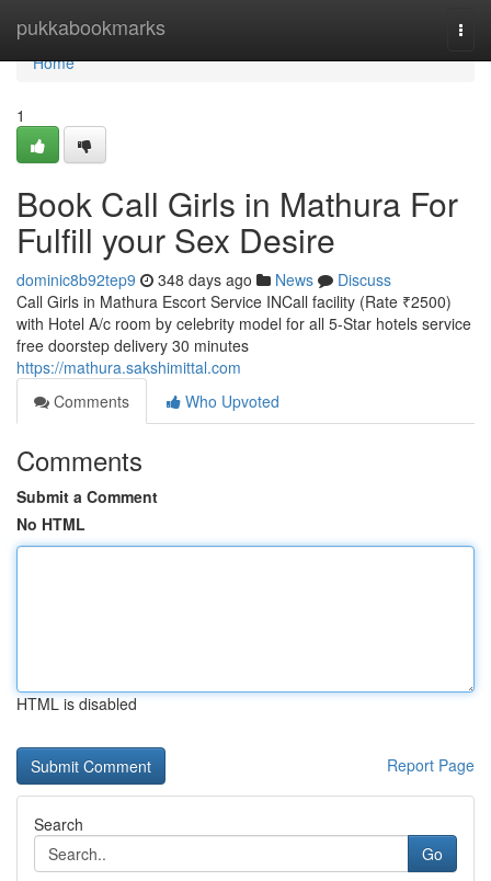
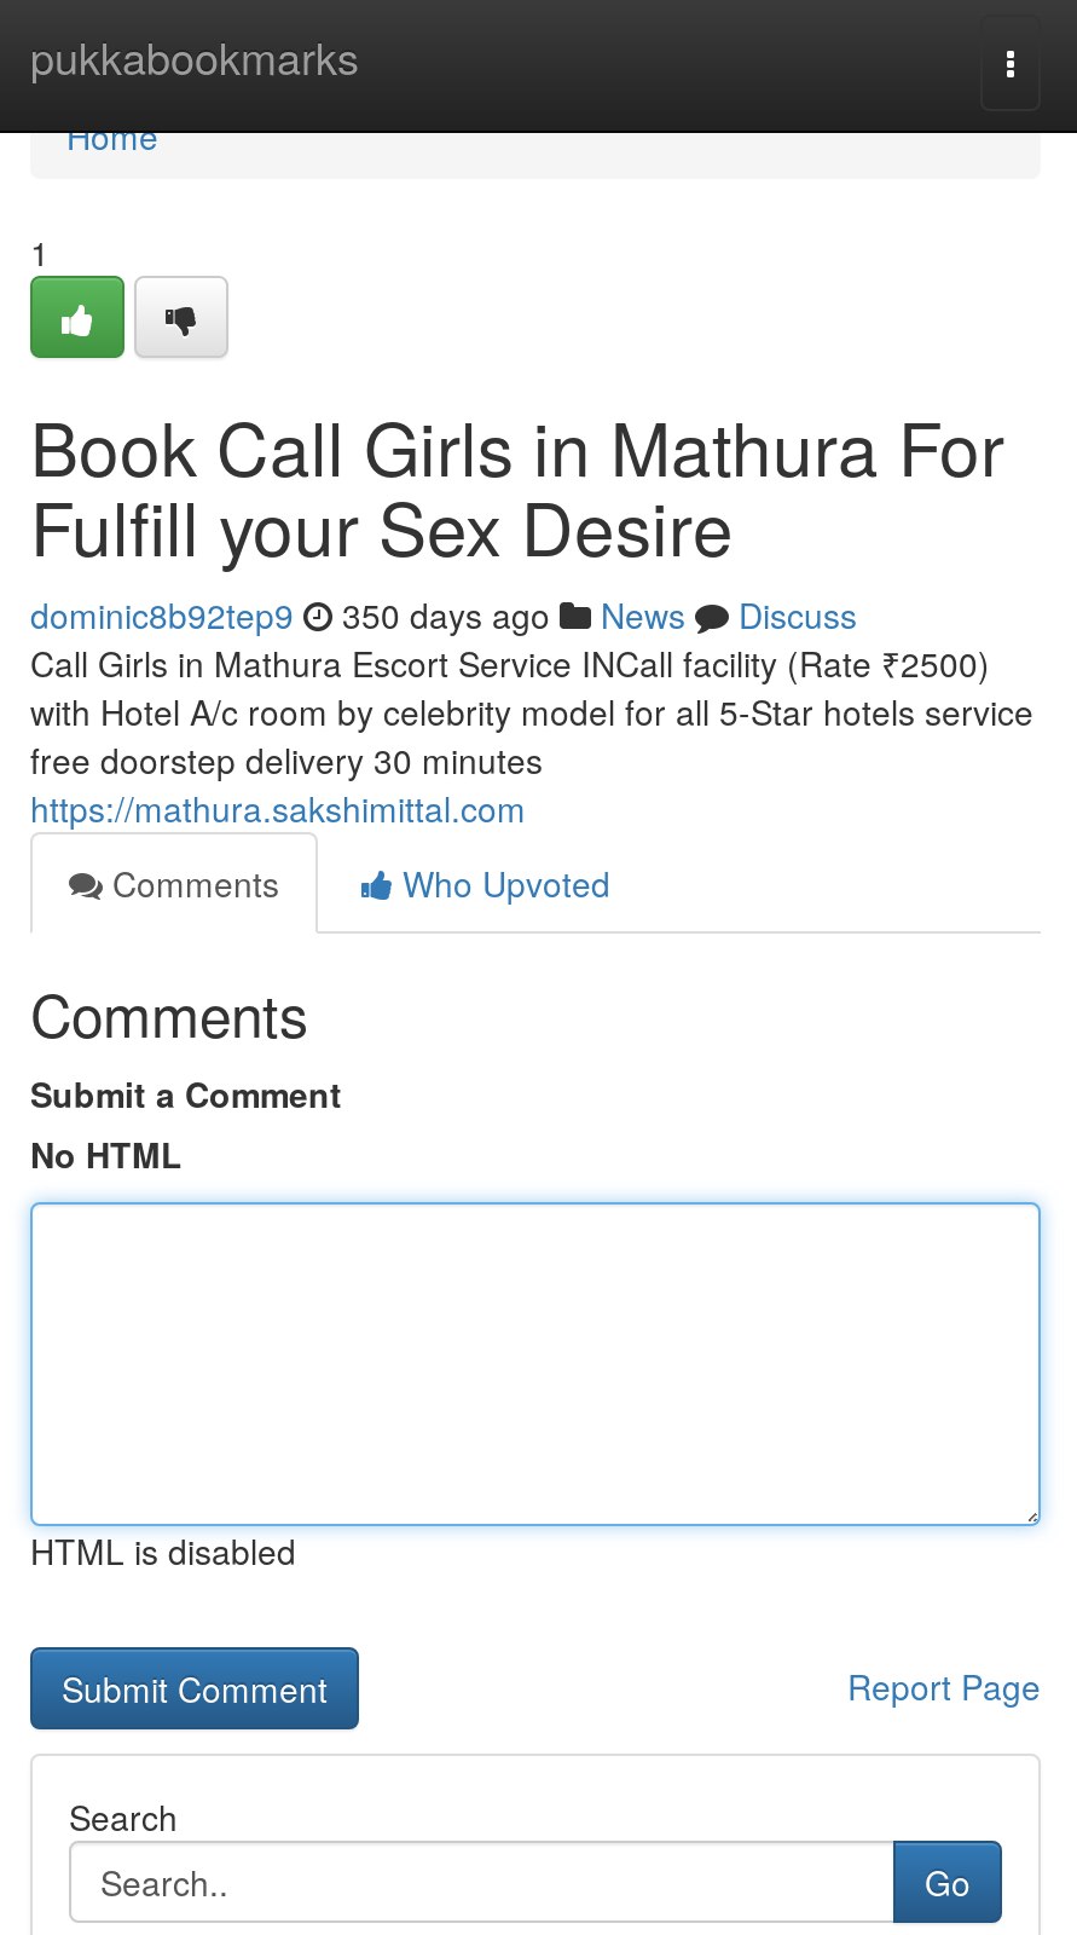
- dominic8b92tep9 348 days ago News Discuss
+ dominic8b92tep9 350 days ago News Discuss
